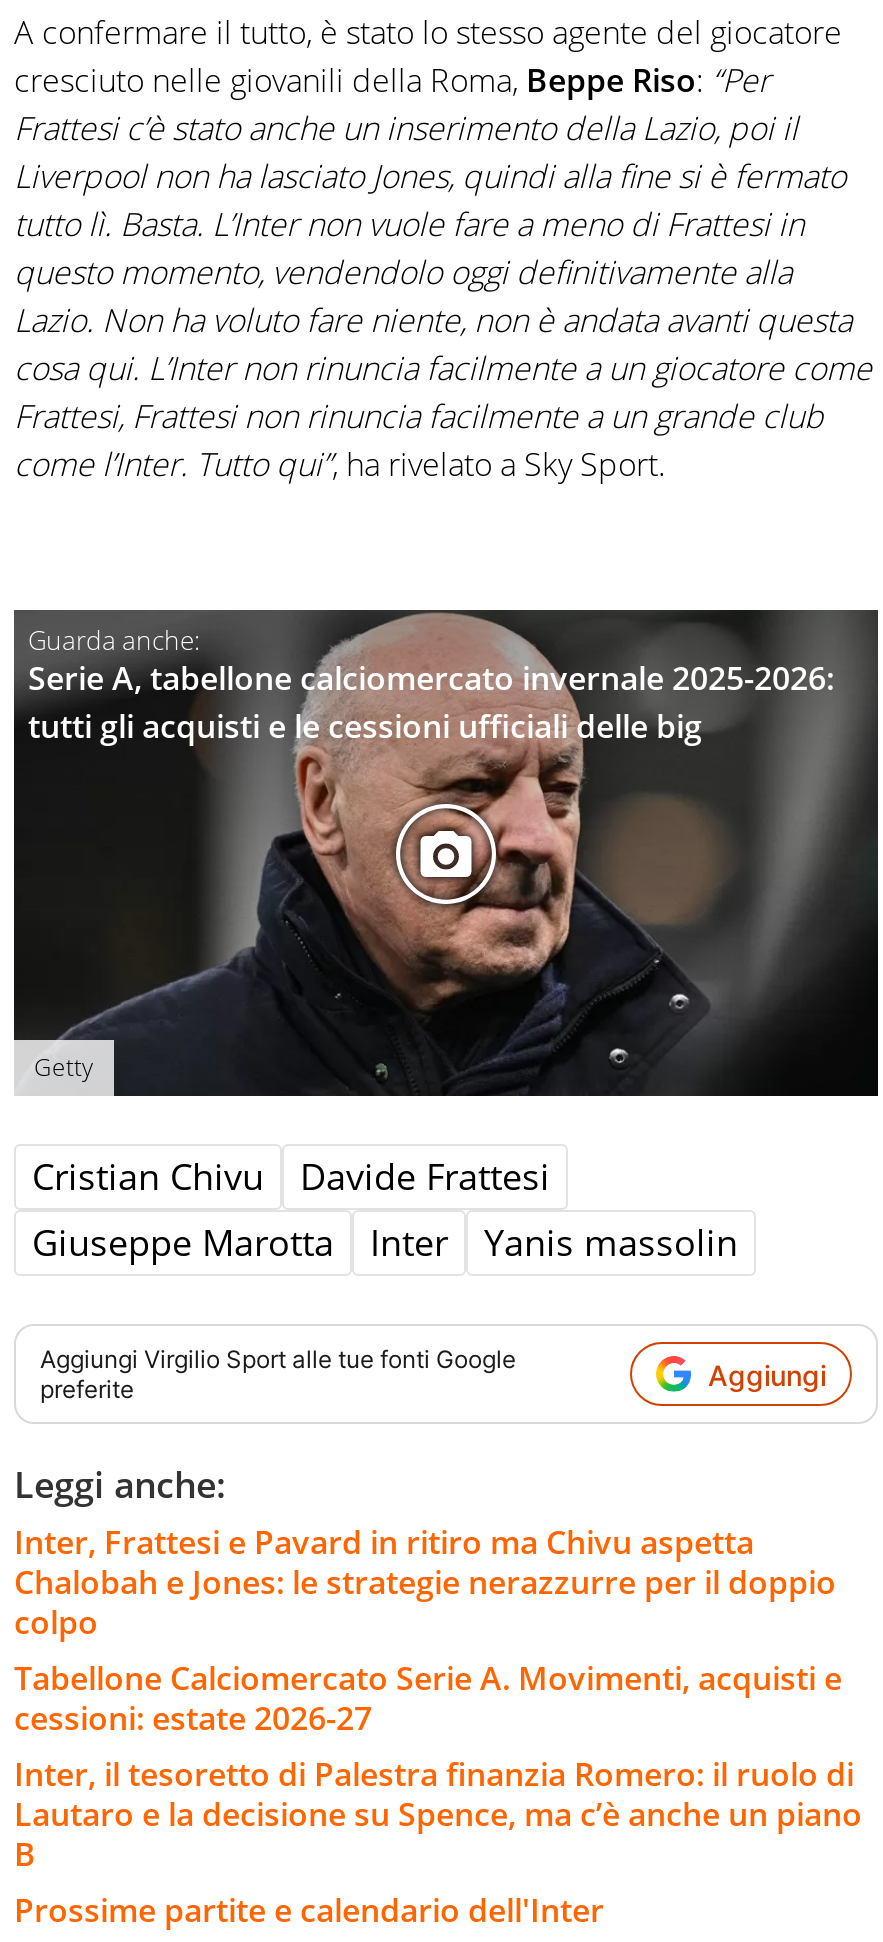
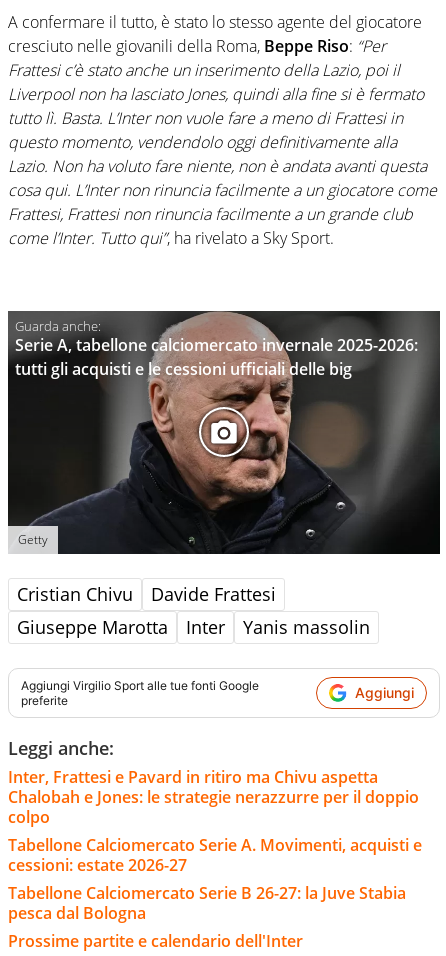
- Inter, il tesoretto di Palestra finanzia Romero: il ruolo di
- Lautaro e la decisione su Spence, ma c’è anche un piano
- B
+ Tabellone Calciomercato Serie B 26-27: la Juve Stabia
+ pesca dal Bologna
